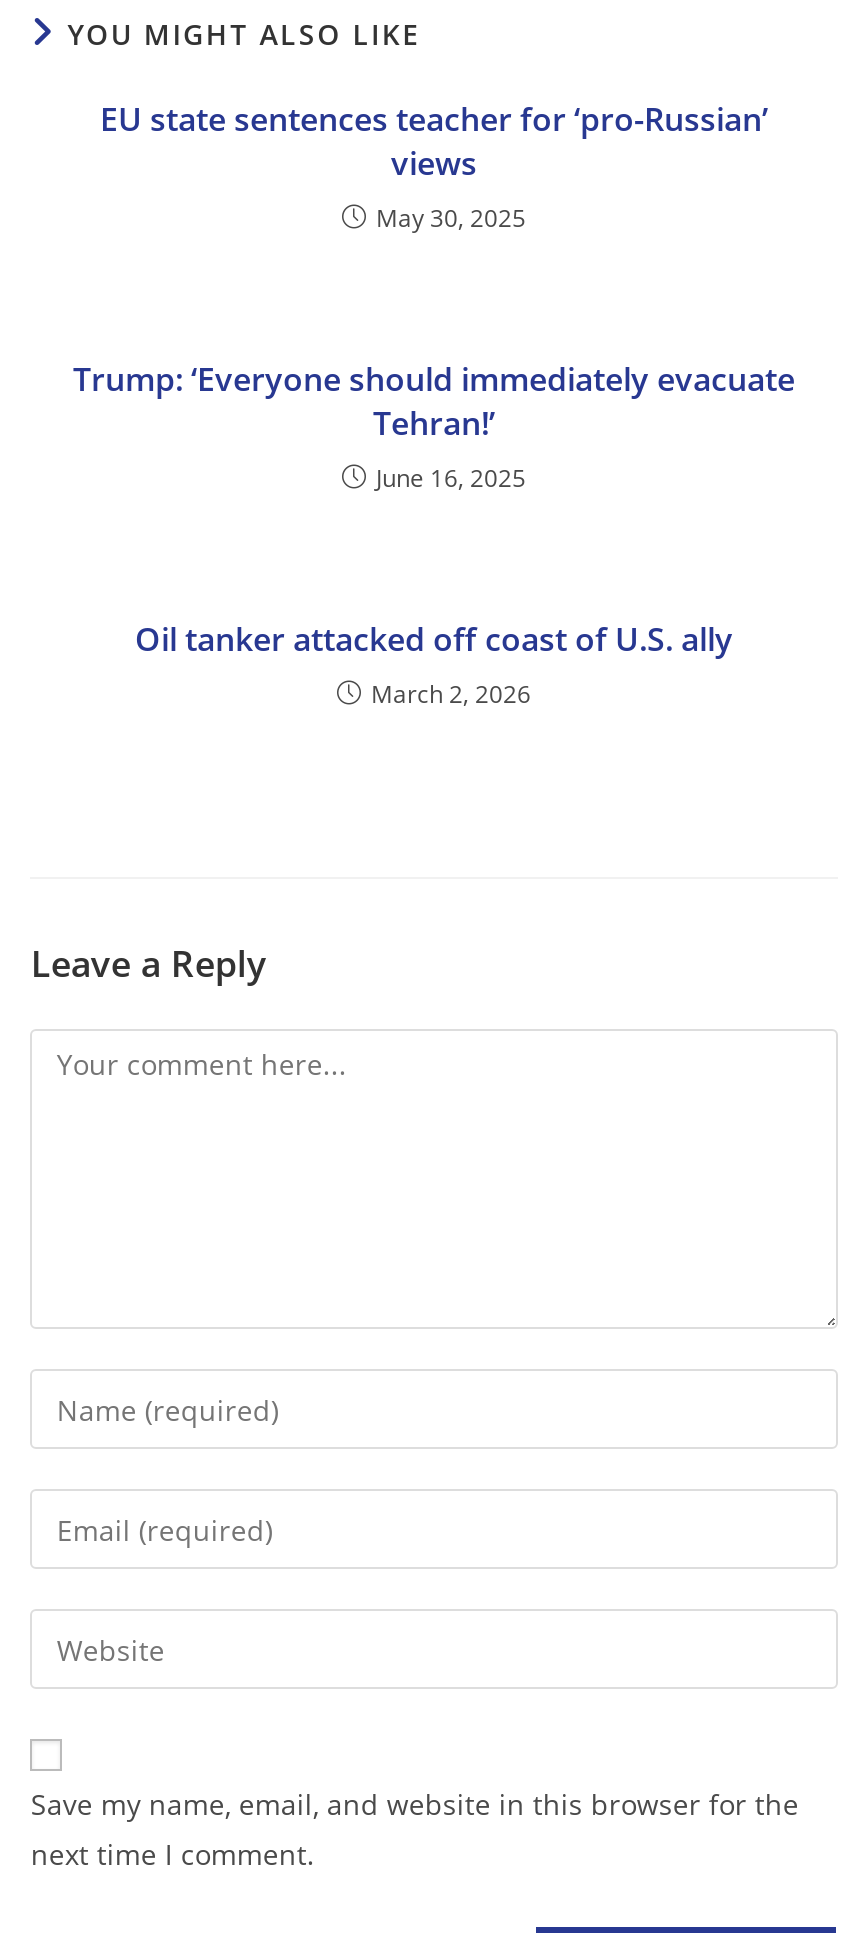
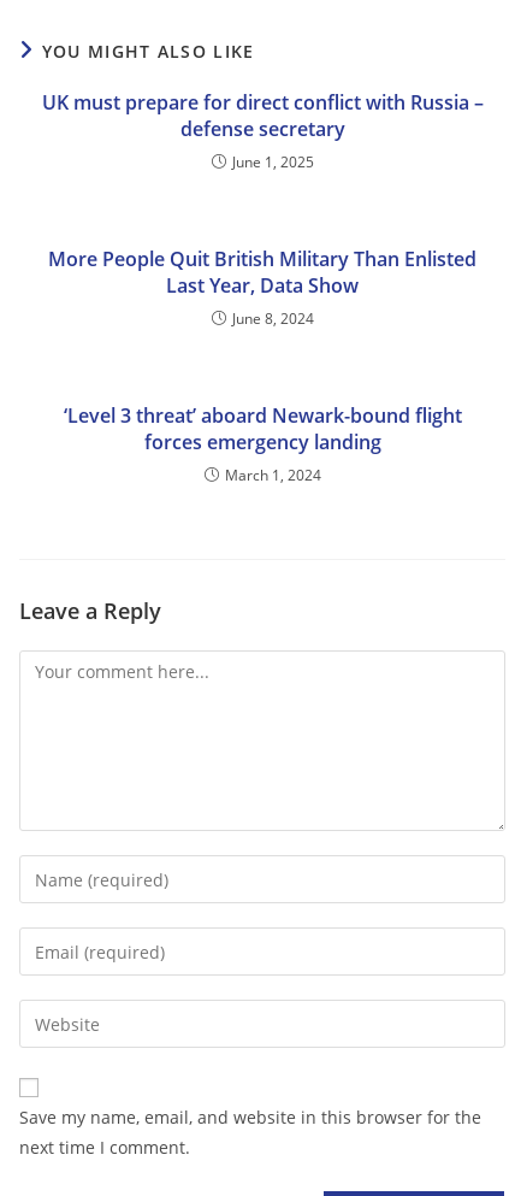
- EU state sentences teacher for ‘pro-Russian’
- views
- May 30, 2025
+ UK must prepare for direct conflict with Russia –
+ defense secretary
+ June 1, 2025

- Trump: ‘Everyone should immediately evacuate
- Tehran!’
- June 16, 2025
+ More People Quit British Military Than Enlisted
+ Last Year, Data Show
+ June 8, 2024

- Oil tanker attacked off coast of U.S. ally
- March 2, 2026
+ ‘Level 3 threat’ aboard Newark-bound flight
+ forces emergency landing
+ March 1, 2024
